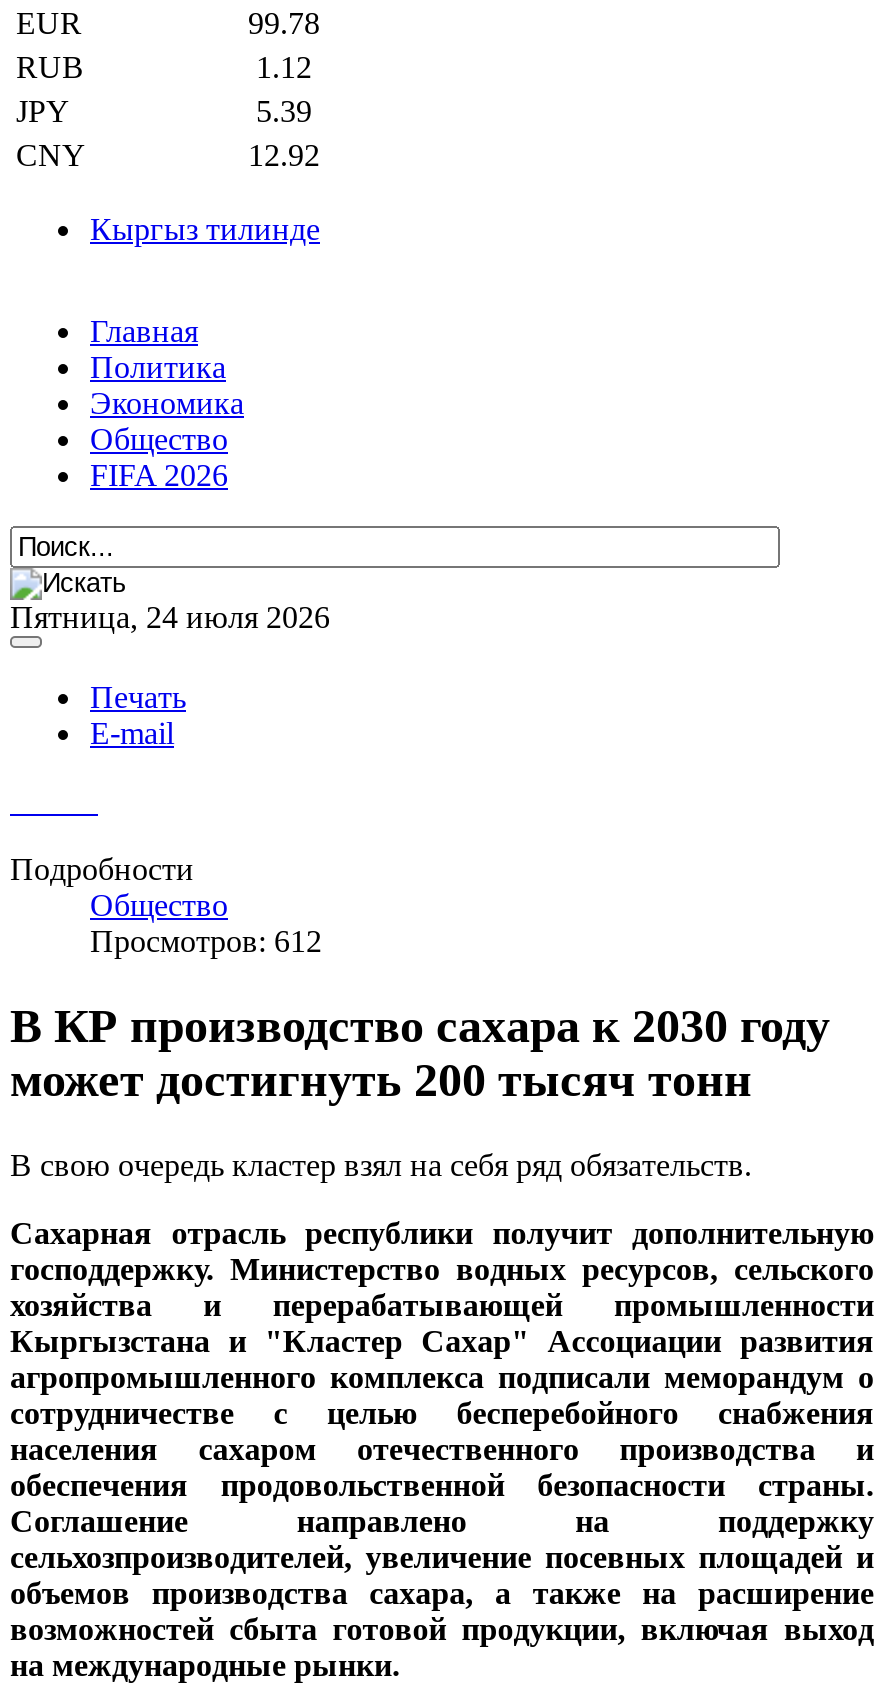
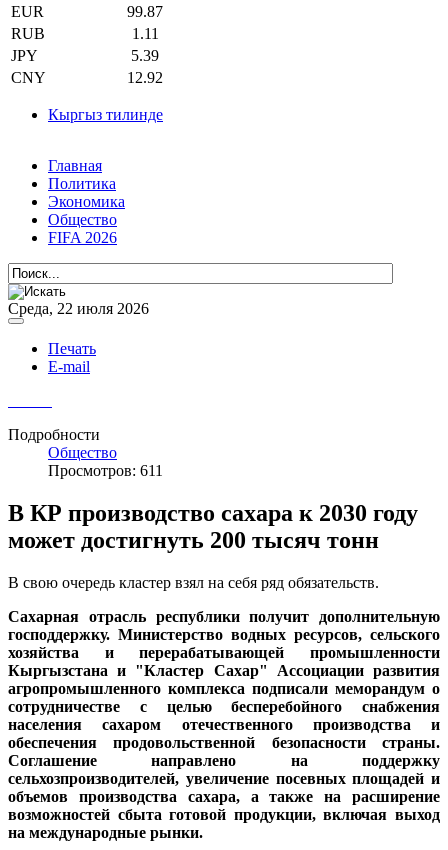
- 99.78
+ 99.87

- 1.12
+ 1.11

- Пятница, 24 июля 2026
+ Среда, 22 июля 2026

- Просмотров: 612
+ Просмотров: 611
